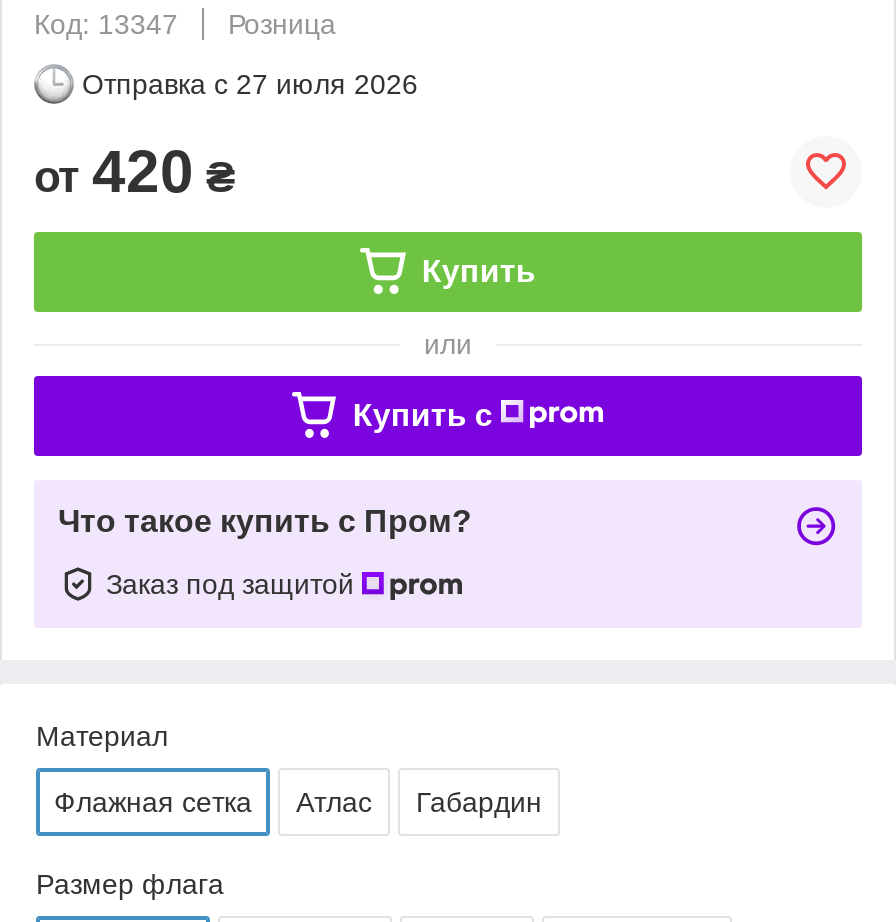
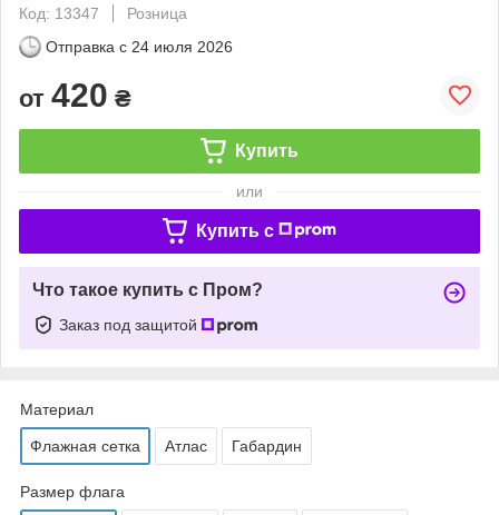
- Отправка с 27 июля 2026
+ Отправка с 24 июля 2026
